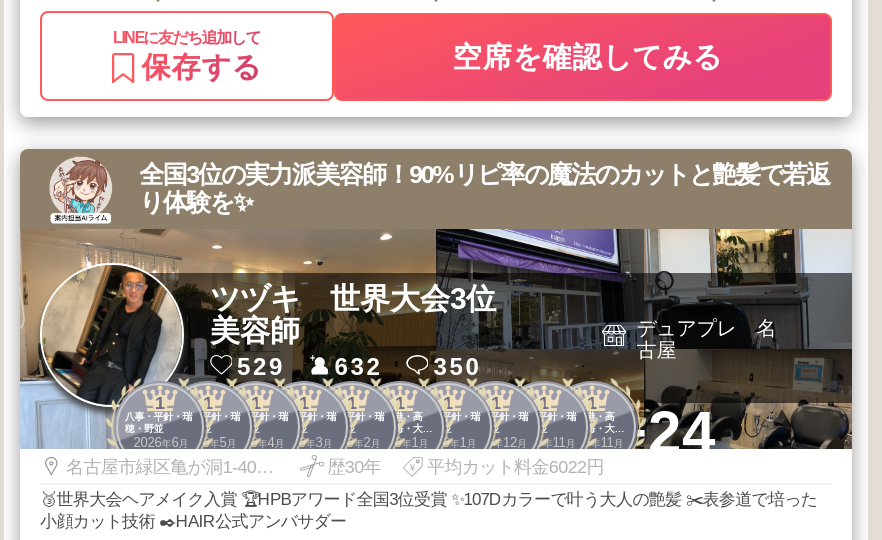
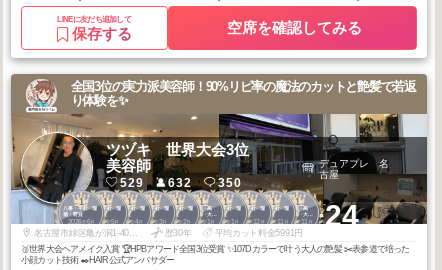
- 平均カット料金6022円
+ 平均カット料金5991円
